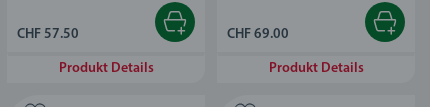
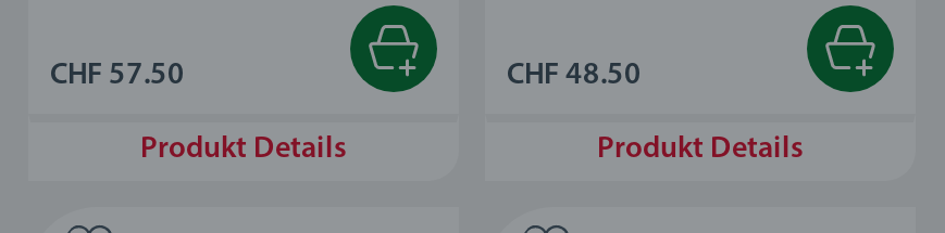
- CHF 69.00
+ CHF 48.50
